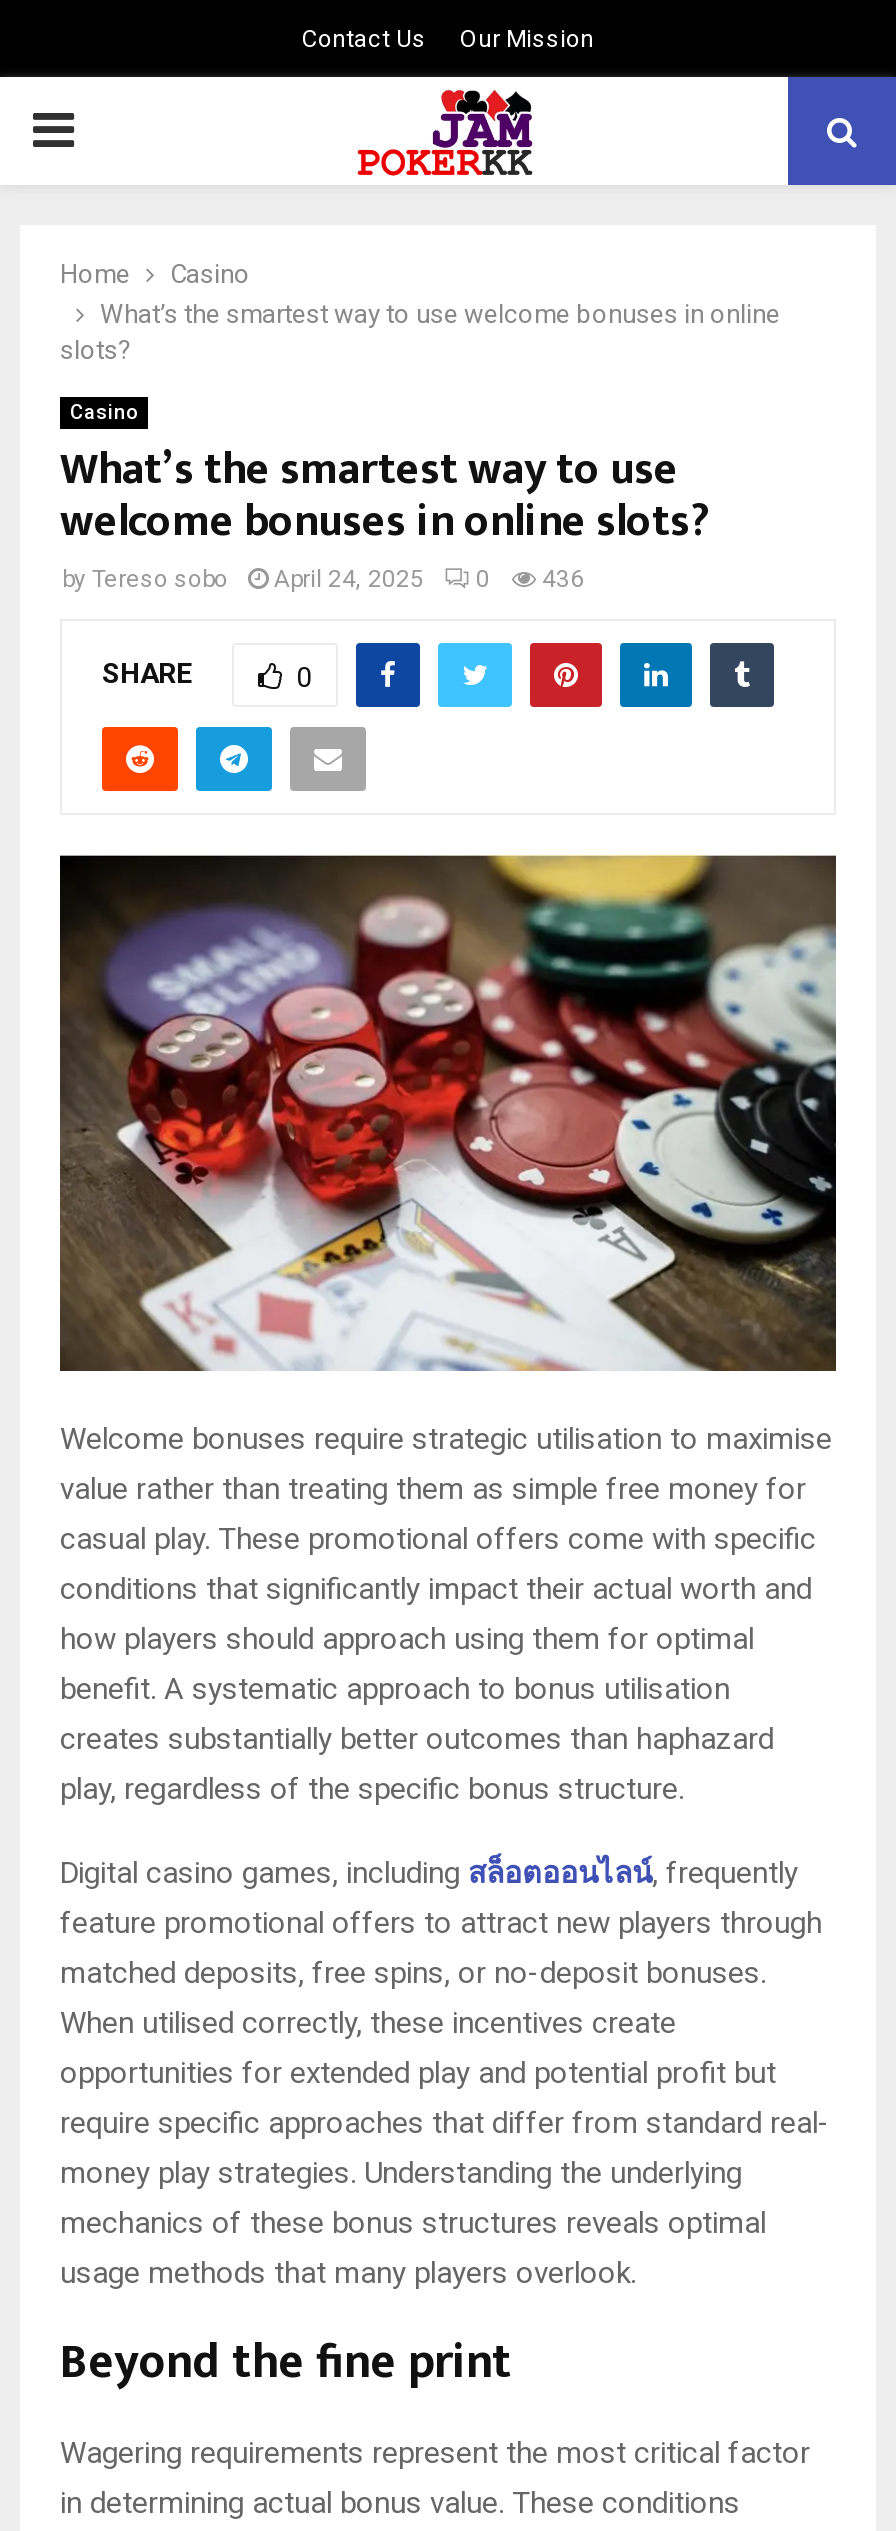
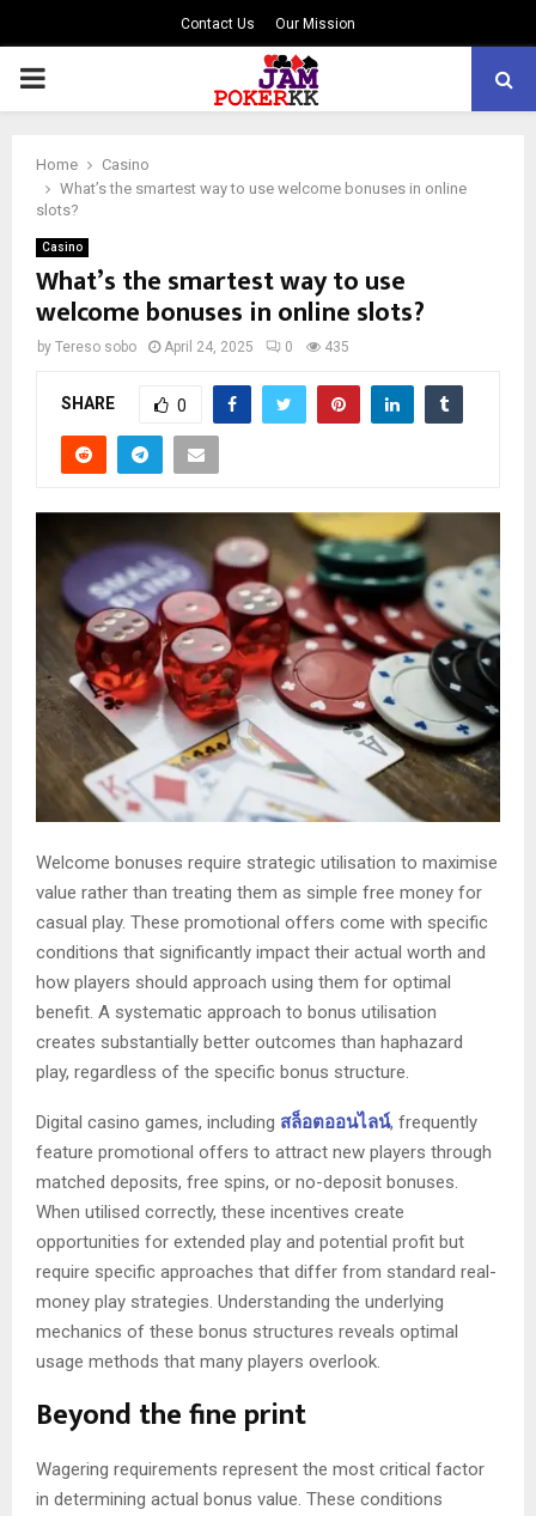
- by Tereso sobo April 24, 2025 0 436
+ by Tereso sobo April 24, 2025 0 435
